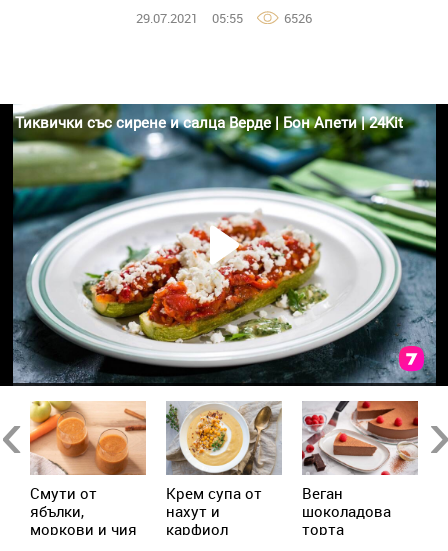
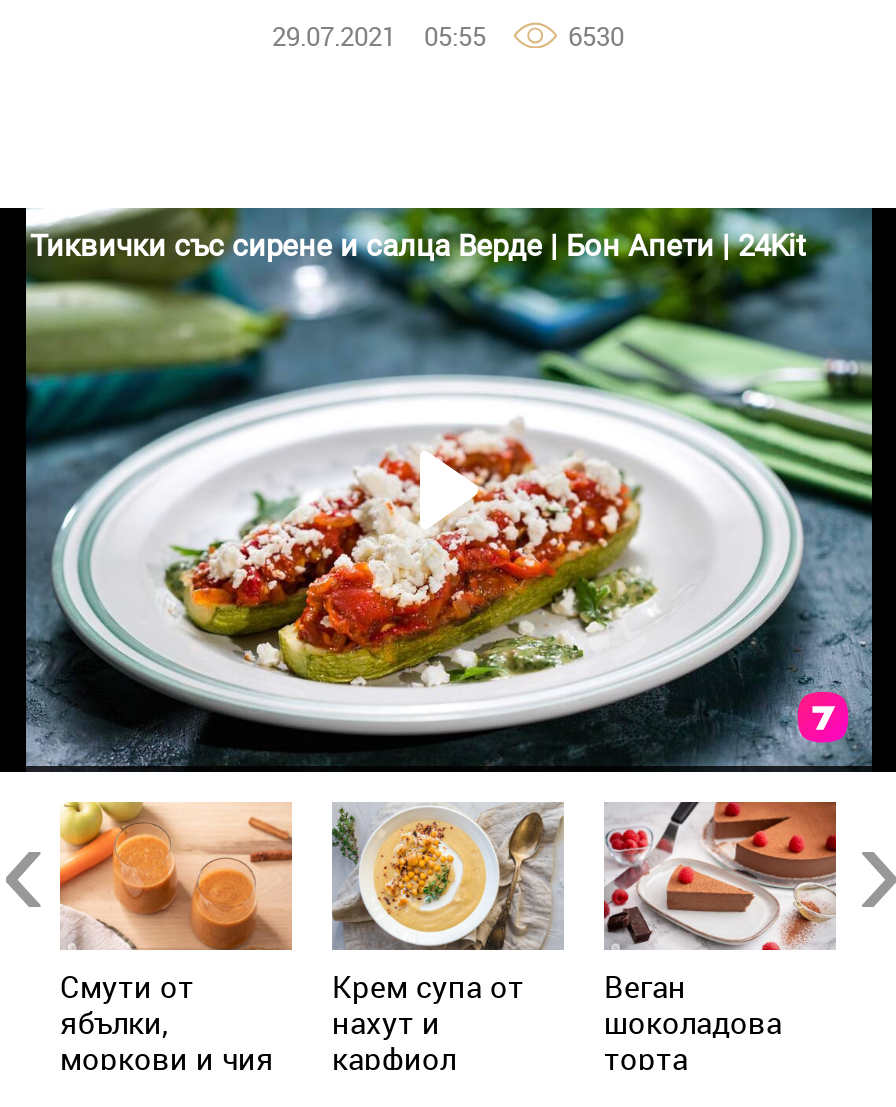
- 6526
+ 6530
